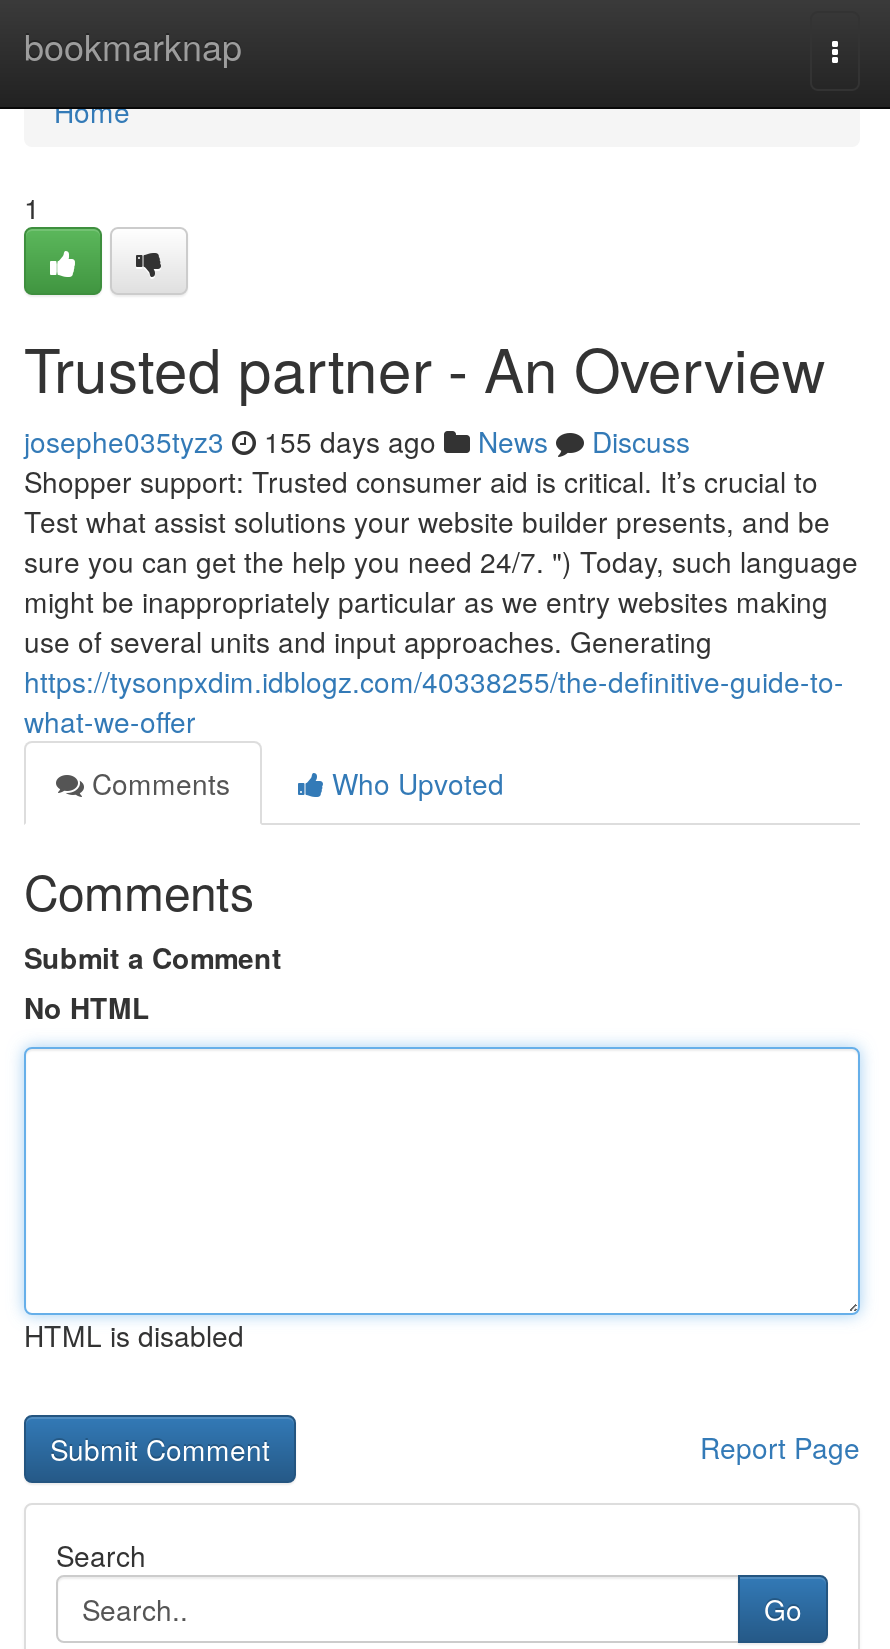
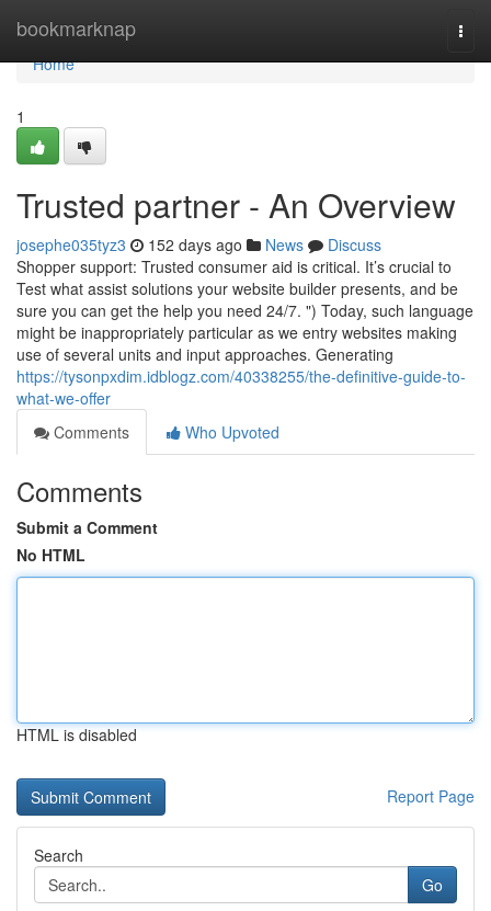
- josephe035tyz3 155 days ago News Discuss
+ josephe035tyz3 152 days ago News Discuss
